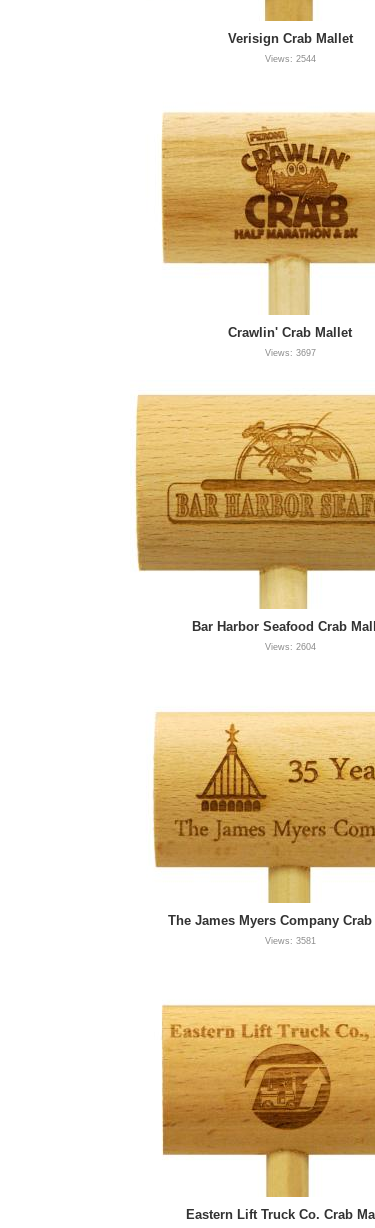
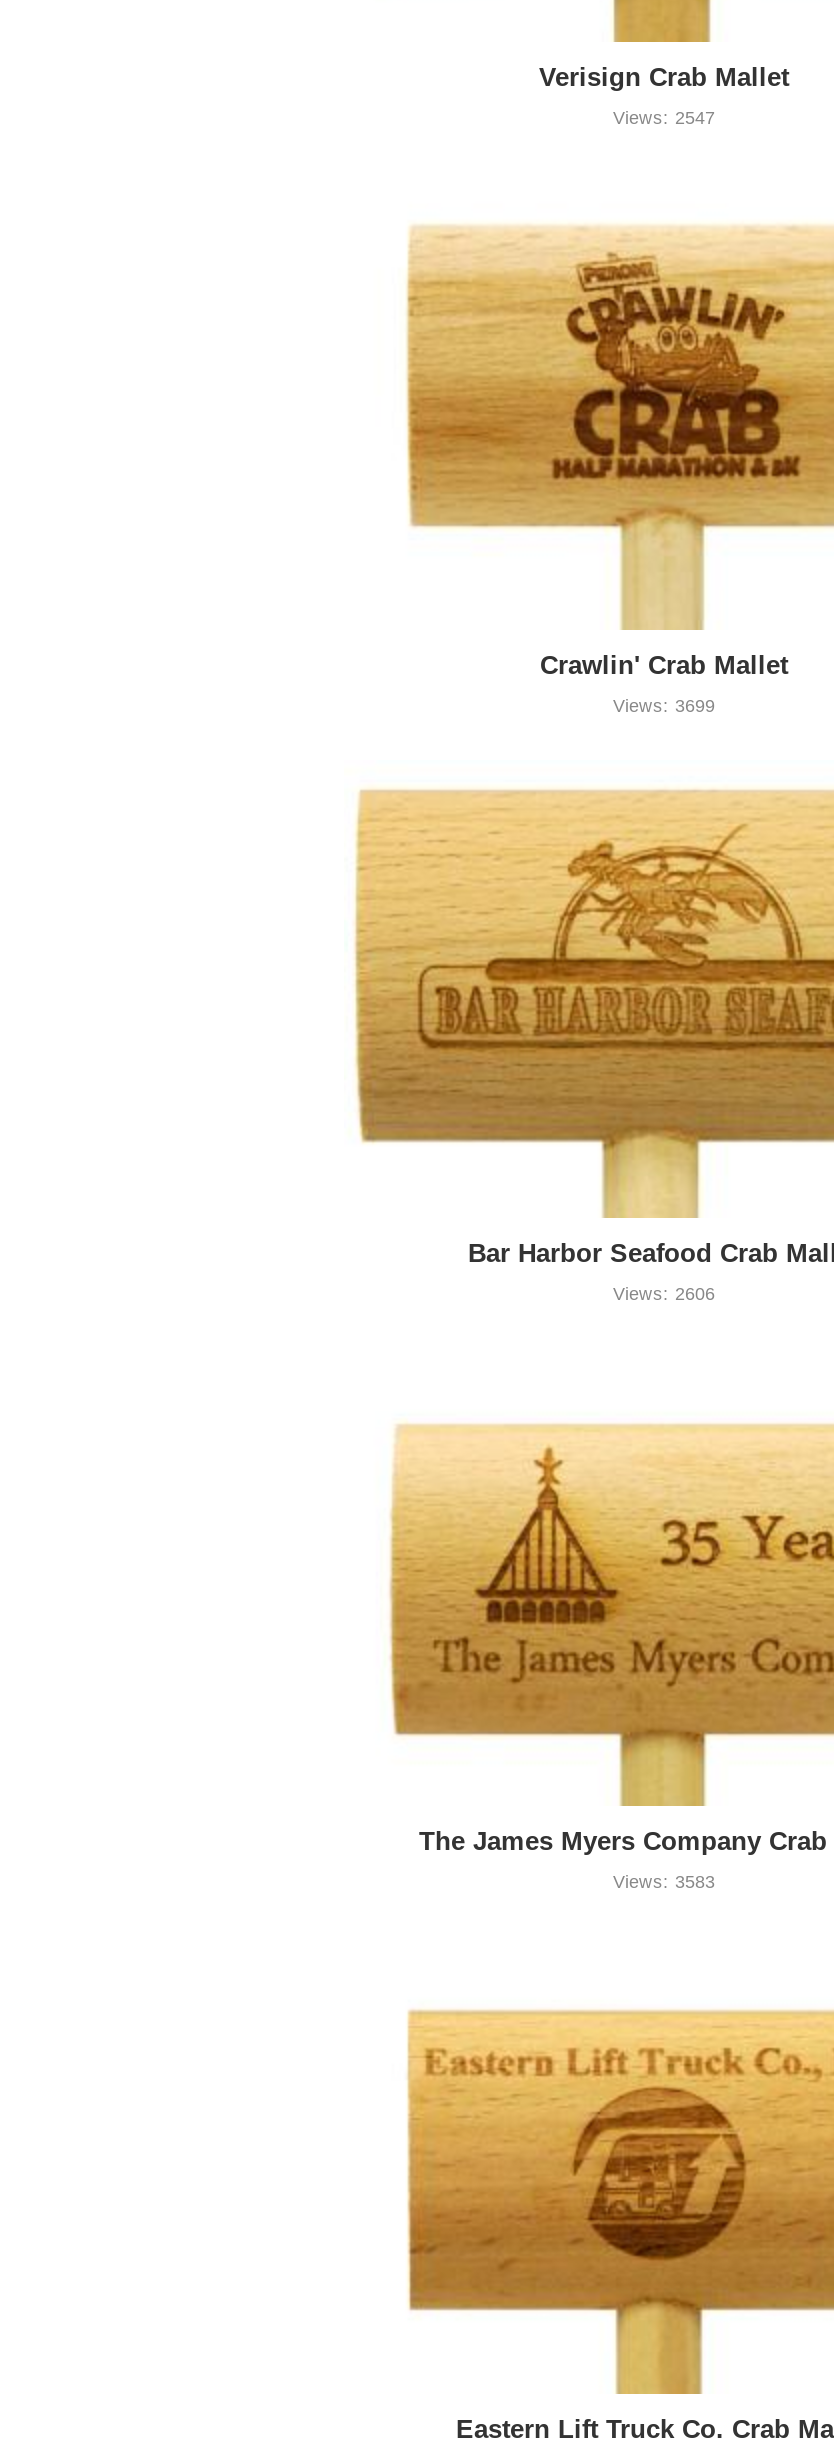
- Views: 2544
+ Views: 2547

- Views: 3697
+ Views: 3699

- Views: 2604
+ Views: 2606

- Views: 3581
+ Views: 3583
